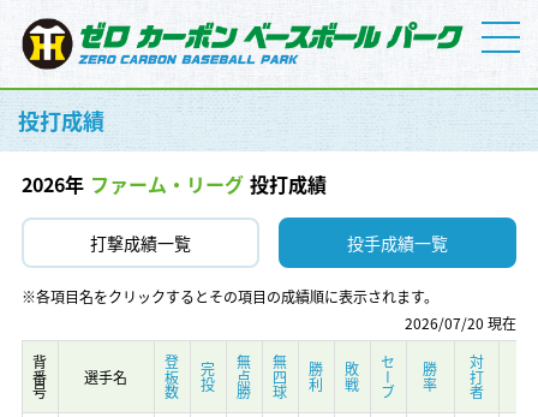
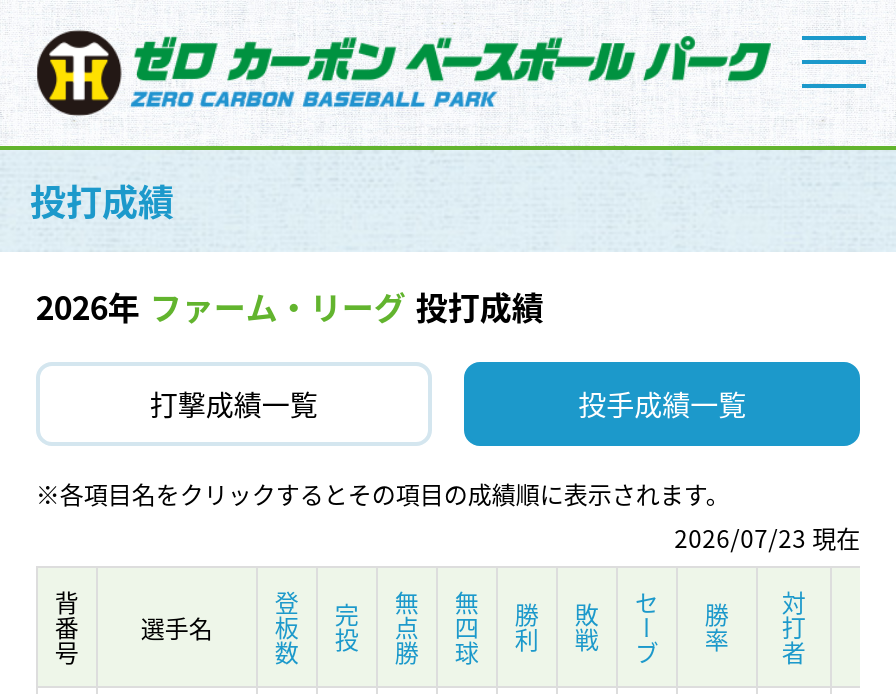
- 2026/07/20 現在
+ 2026/07/23 現在
